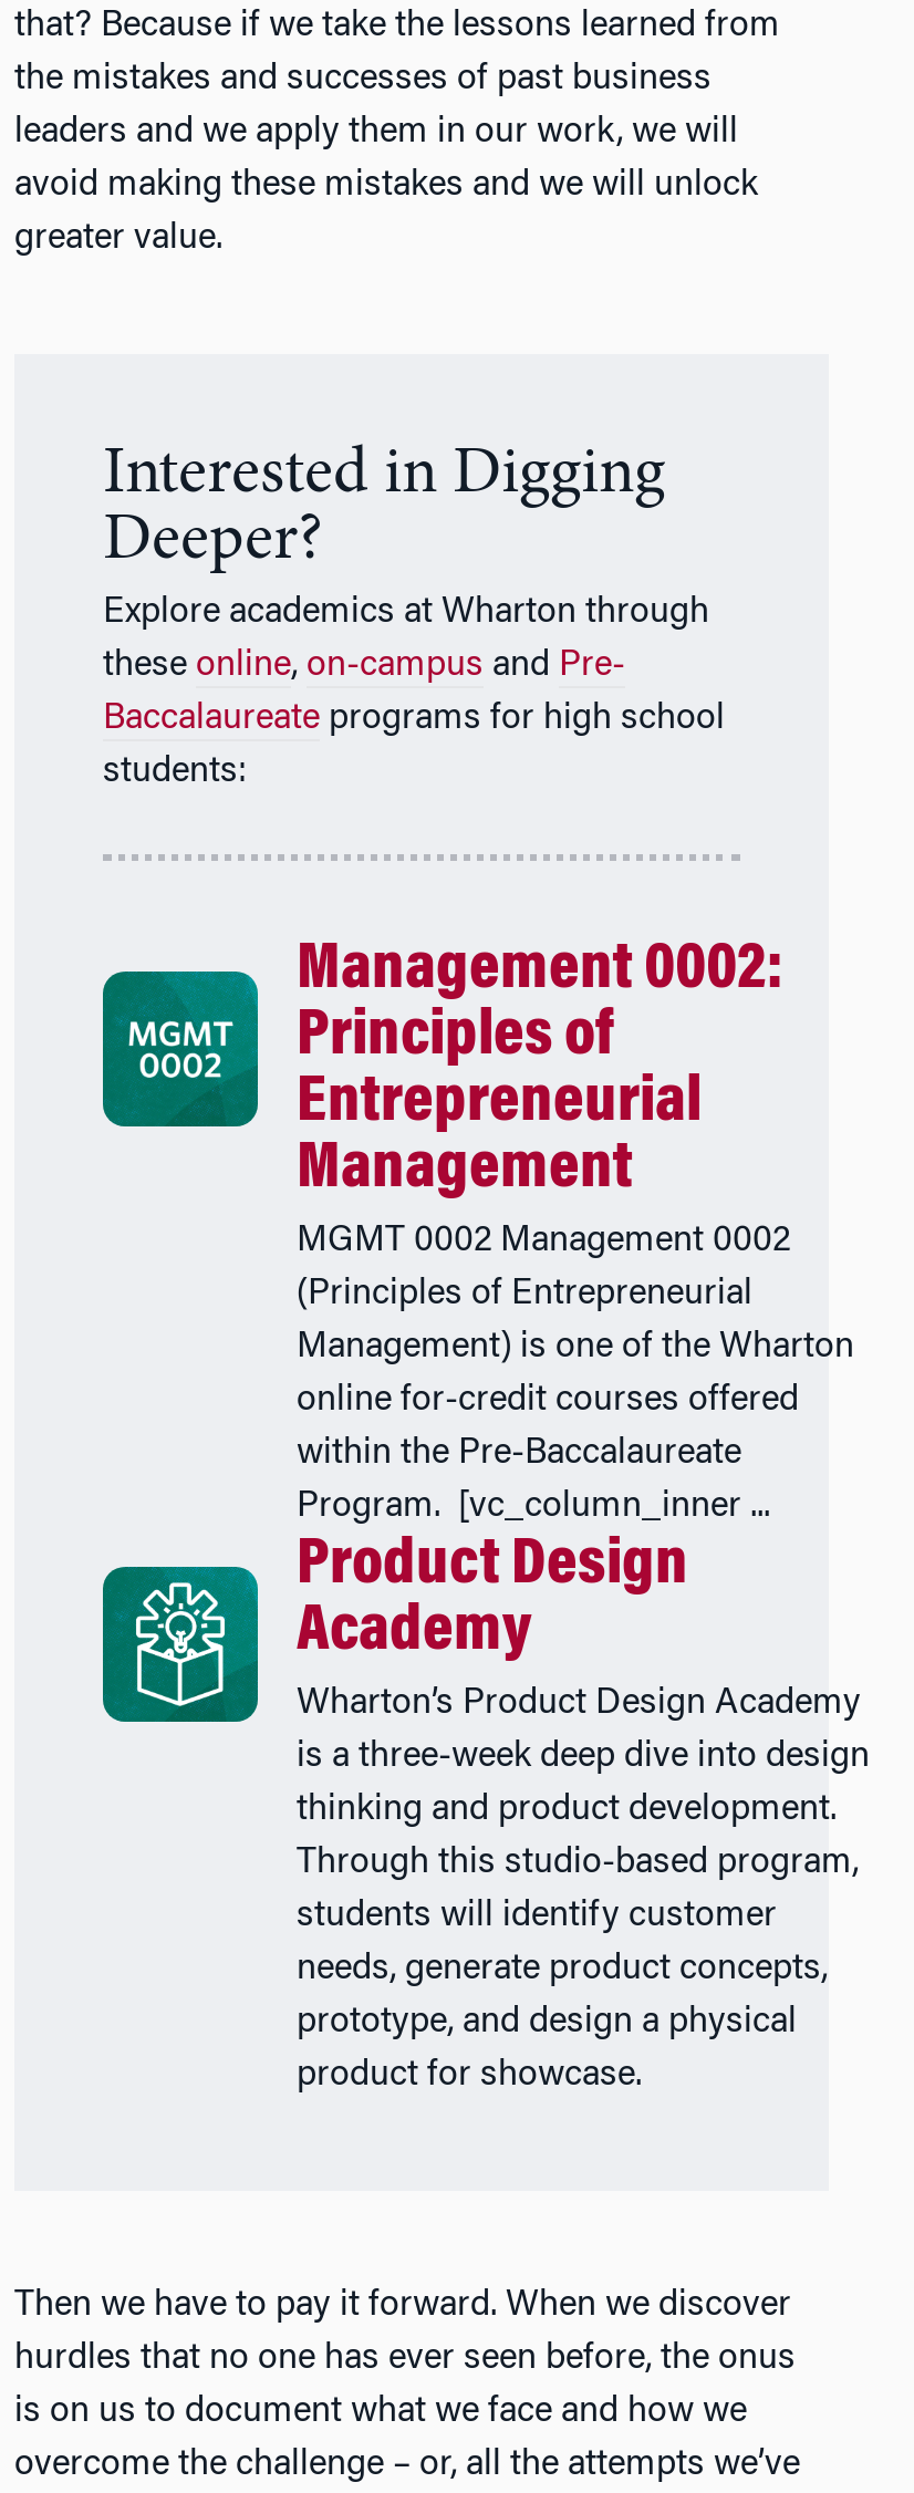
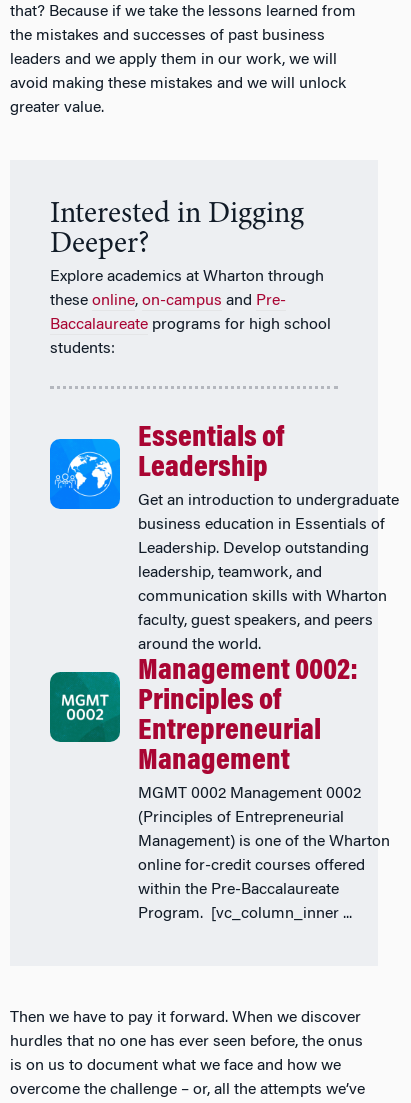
+ [image]
+ Essentials of
+ Leadership
+ Get an introduction to undergraduate
+ business education in Essentials of
+ Leadership. Develop outstanding
+ leadership, teamwork, and
+ communication skills with Wharton
+ faculty, guest speakers, and peers
+ around the world.

moved down: [image] | Management 0002: | Principles of | ... | within the Pre-Baccalaureate | Program. [vc_column_inner ...

- [image]
- Product Design
- Academy
- Wharton’s Product Design Academy
- is a three-week deep dive into design
- thinking and product development.
- Through this studio-based program,
- students will identify customer
- needs, generate product concepts,
- prototype, and design a physical
- product for showcase.
